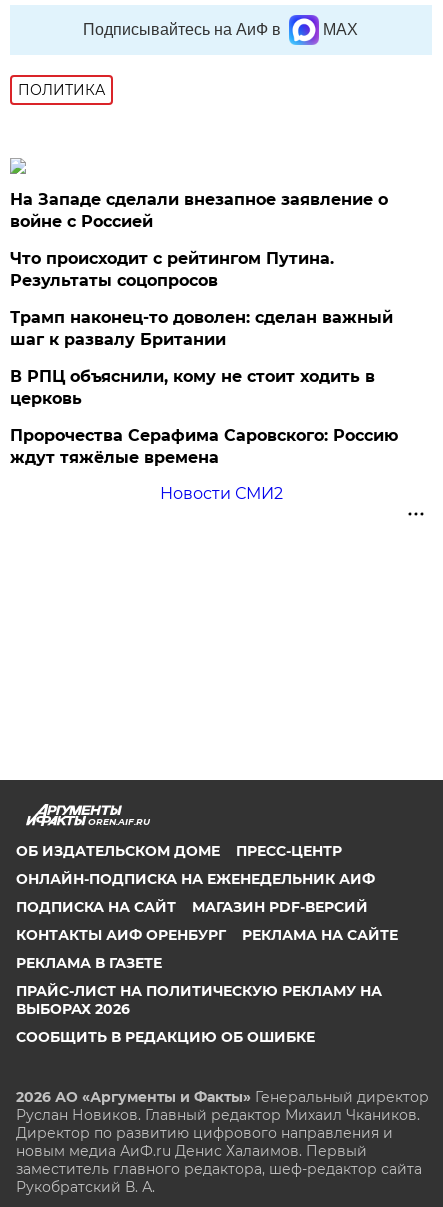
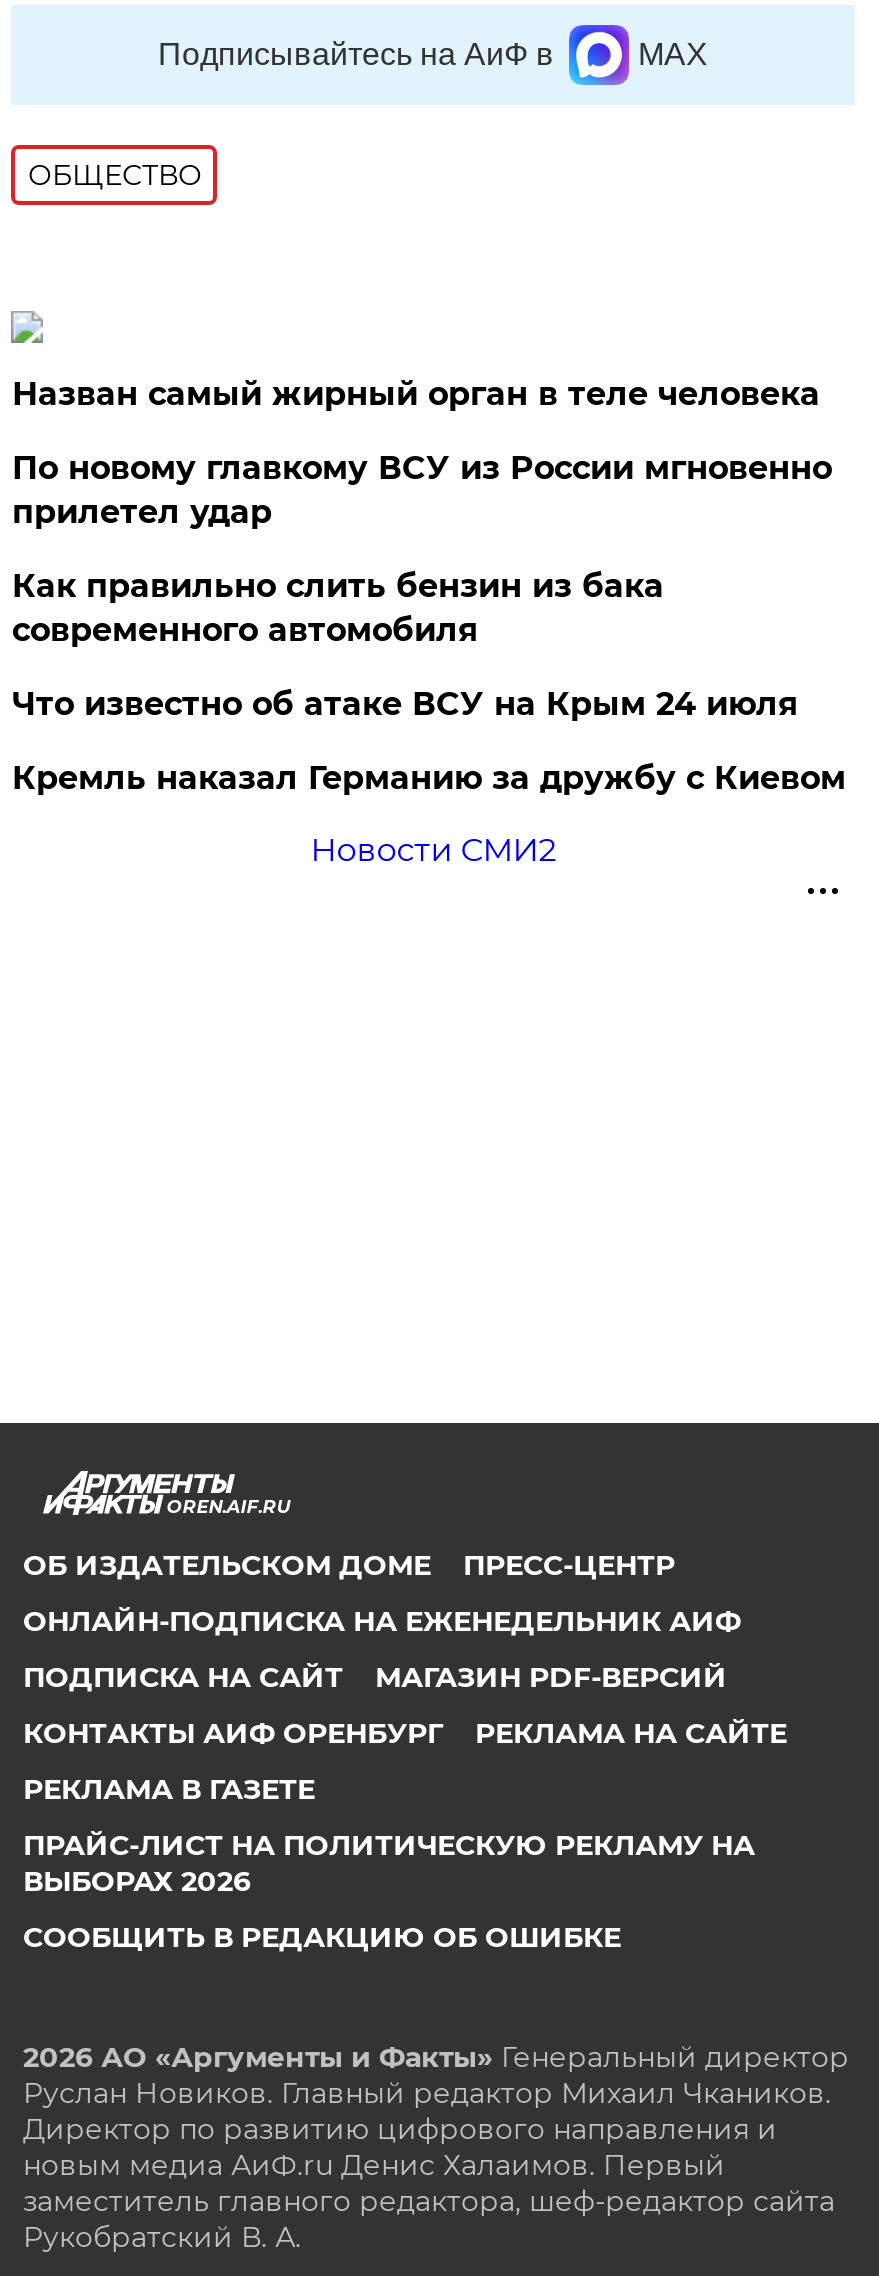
- ПОЛИТИКА
+ ОБЩЕСТВО

- На Западе сделали внезапное заявление о
- войне с Россией
+ Назван самый жирный орган в теле человека

- Что происходит с рейтингом Путина.
- Результаты соцопросов
+ По новому главкому ВСУ из России мгновенно
+ прилетел удар

- Трамп наконец-то доволен: сделан важный
- шаг к развалу Британии
+ Как правильно слить бензин из бака
+ современного автомобиля

- В РПЦ объяснили, кому не стоит ходить в
- церковь
+ Что известно об атаке ВСУ на Крым 24 июля

- Пророчества Серафима Саровского: Россию
- ждут тяжёлые времена
+ Кремль наказал Германию за дружбу с Киевом
